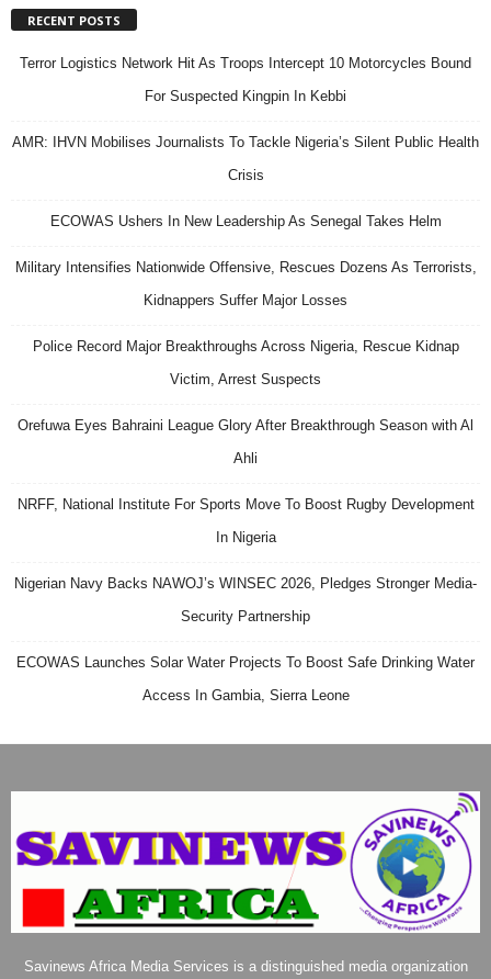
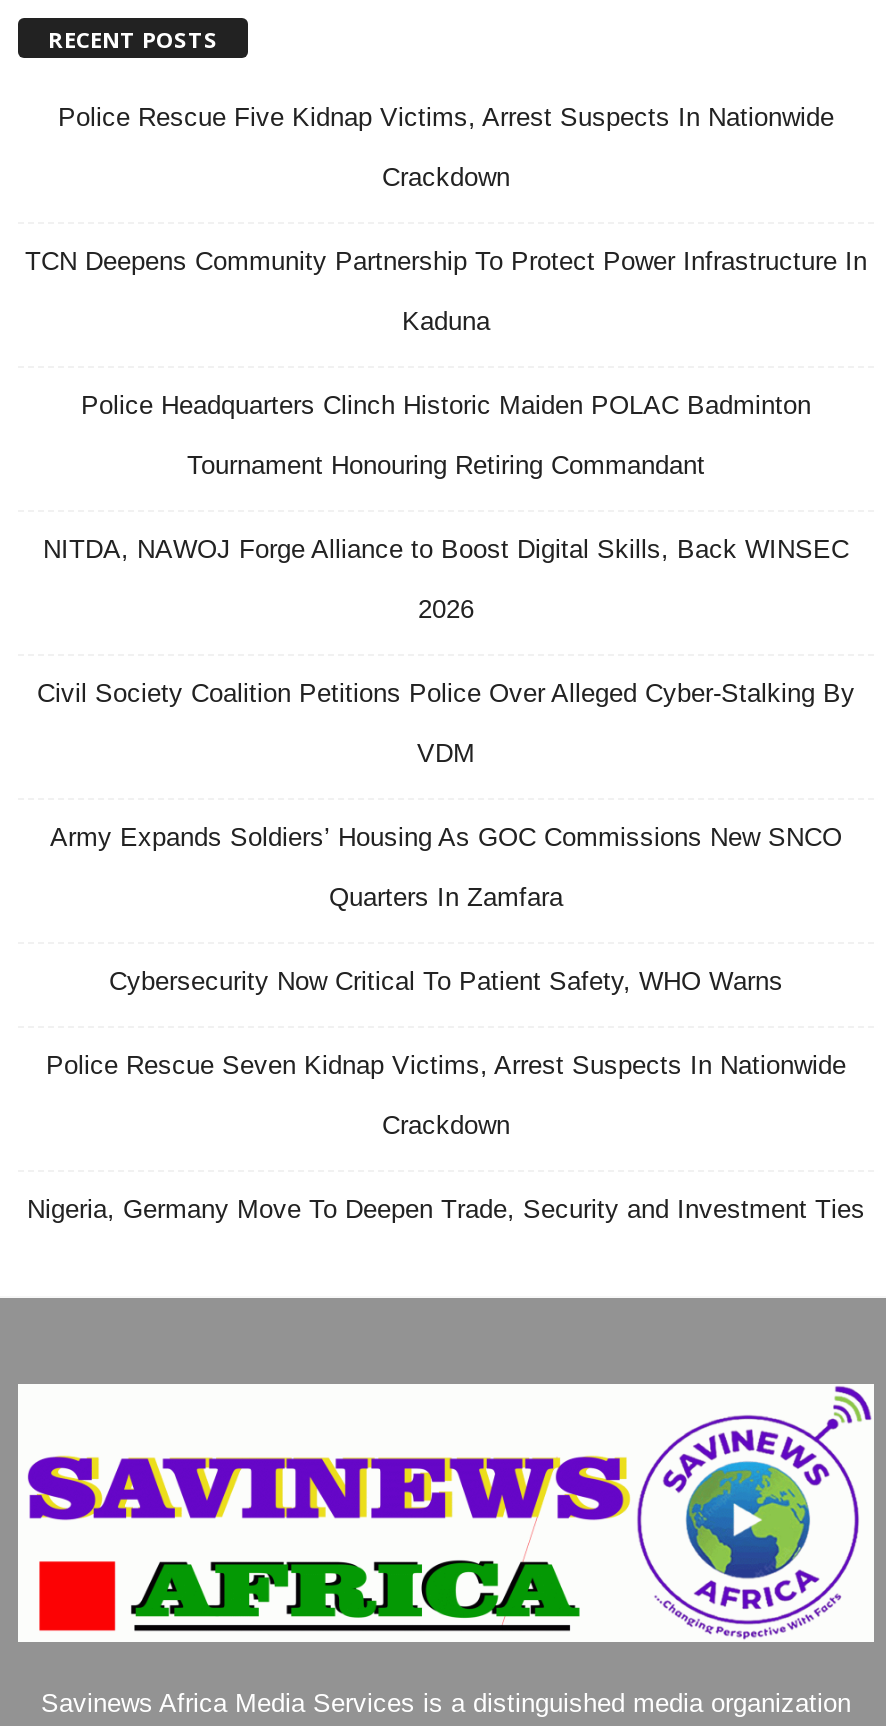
- Terror Logistics Network Hit As Troops Intercept 10 Motorcycles Bound
- For Suspected Kingpin In Kebbi
- AMR: IHVN Mobilises Journalists To Tackle Nigeria’s Silent Public Health
- Crisis
- ECOWAS Ushers In New Leadership As Senegal Takes Helm
- Military Intensifies Nationwide Offensive, Rescues Dozens As Terrorists,
- Kidnappers Suffer Major Losses
- Police Record Major Breakthroughs Across Nigeria, Rescue Kidnap
- Victim, Arrest Suspects
- Orefuwa Eyes Bahraini League Glory After Breakthrough Season with Al
- Ahli
- NRFF, National Institute For Sports Move To Boost Rugby Development
- In Nigeria
- Nigerian Navy Backs NAWOJ’s WINSEC 2026, Pledges Stronger Media-
- Security Partnership
- ECOWAS Launches Solar Water Projects To Boost Safe Drinking Water
- Access In Gambia, Sierra Leone
+ Police Rescue Five Kidnap Victims, Arrest Suspects In Nationwide
+ Crackdown
+ TCN Deepens Community Partnership To Protect Power Infrastructure In
+ Kaduna
+ Police Headquarters Clinch Historic Maiden POLAC Badminton
+ Tournament Honouring Retiring Commandant
+ NITDA, NAWOJ Forge Alliance to Boost Digital Skills, Back WINSEC
+ 2026
+ Civil Society Coalition Petitions Police Over Alleged Cyber-Stalking By
+ VDM
+ Army Expands Soldiers’ Housing As GOC Commissions New SNCO
+ Quarters In Zamfara
+ Cybersecurity Now Critical To Patient Safety, WHO Warns
+ Police Rescue Seven Kidnap Victims, Arrest Suspects In Nationwide
+ Crackdown
+ Nigeria, Germany Move To Deepen Trade, Security and Investment Ties
